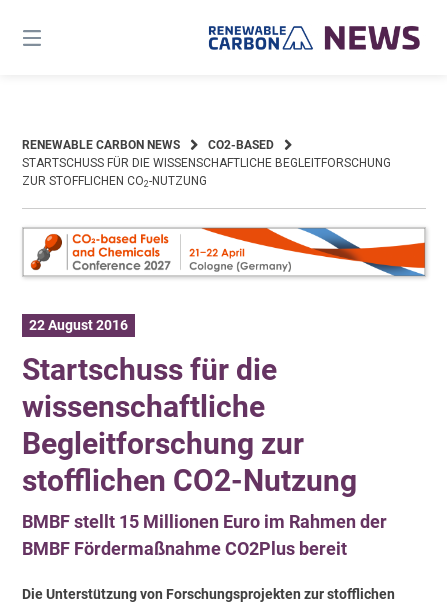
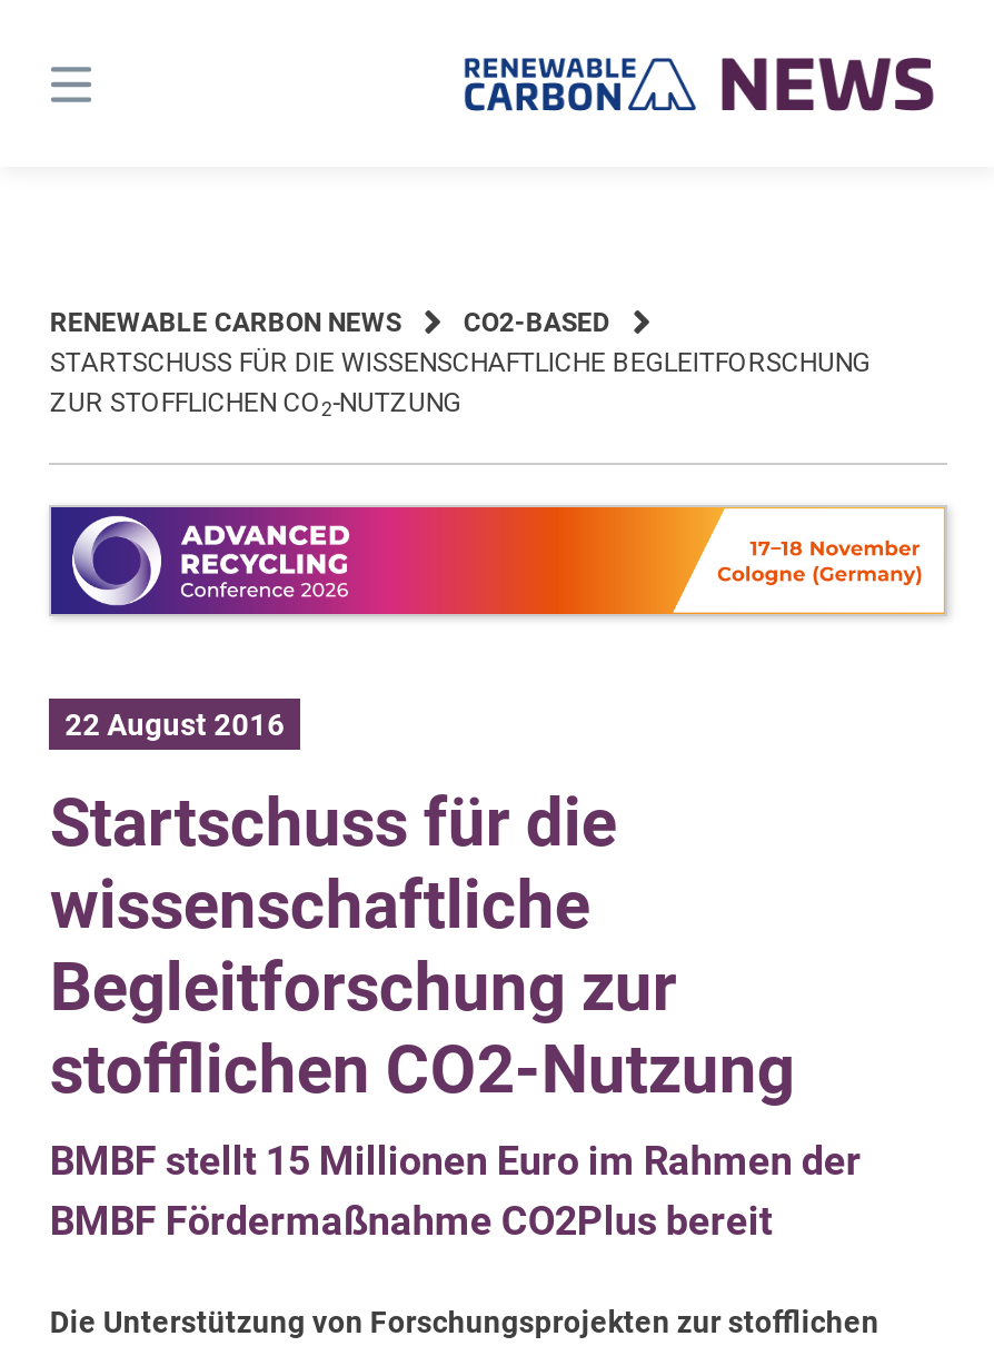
- [image]
+ [image]
